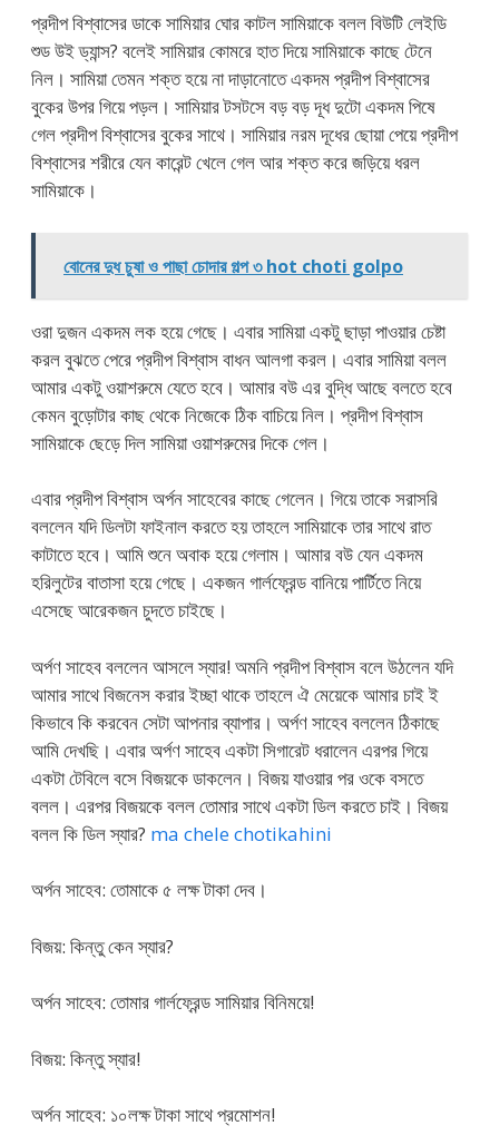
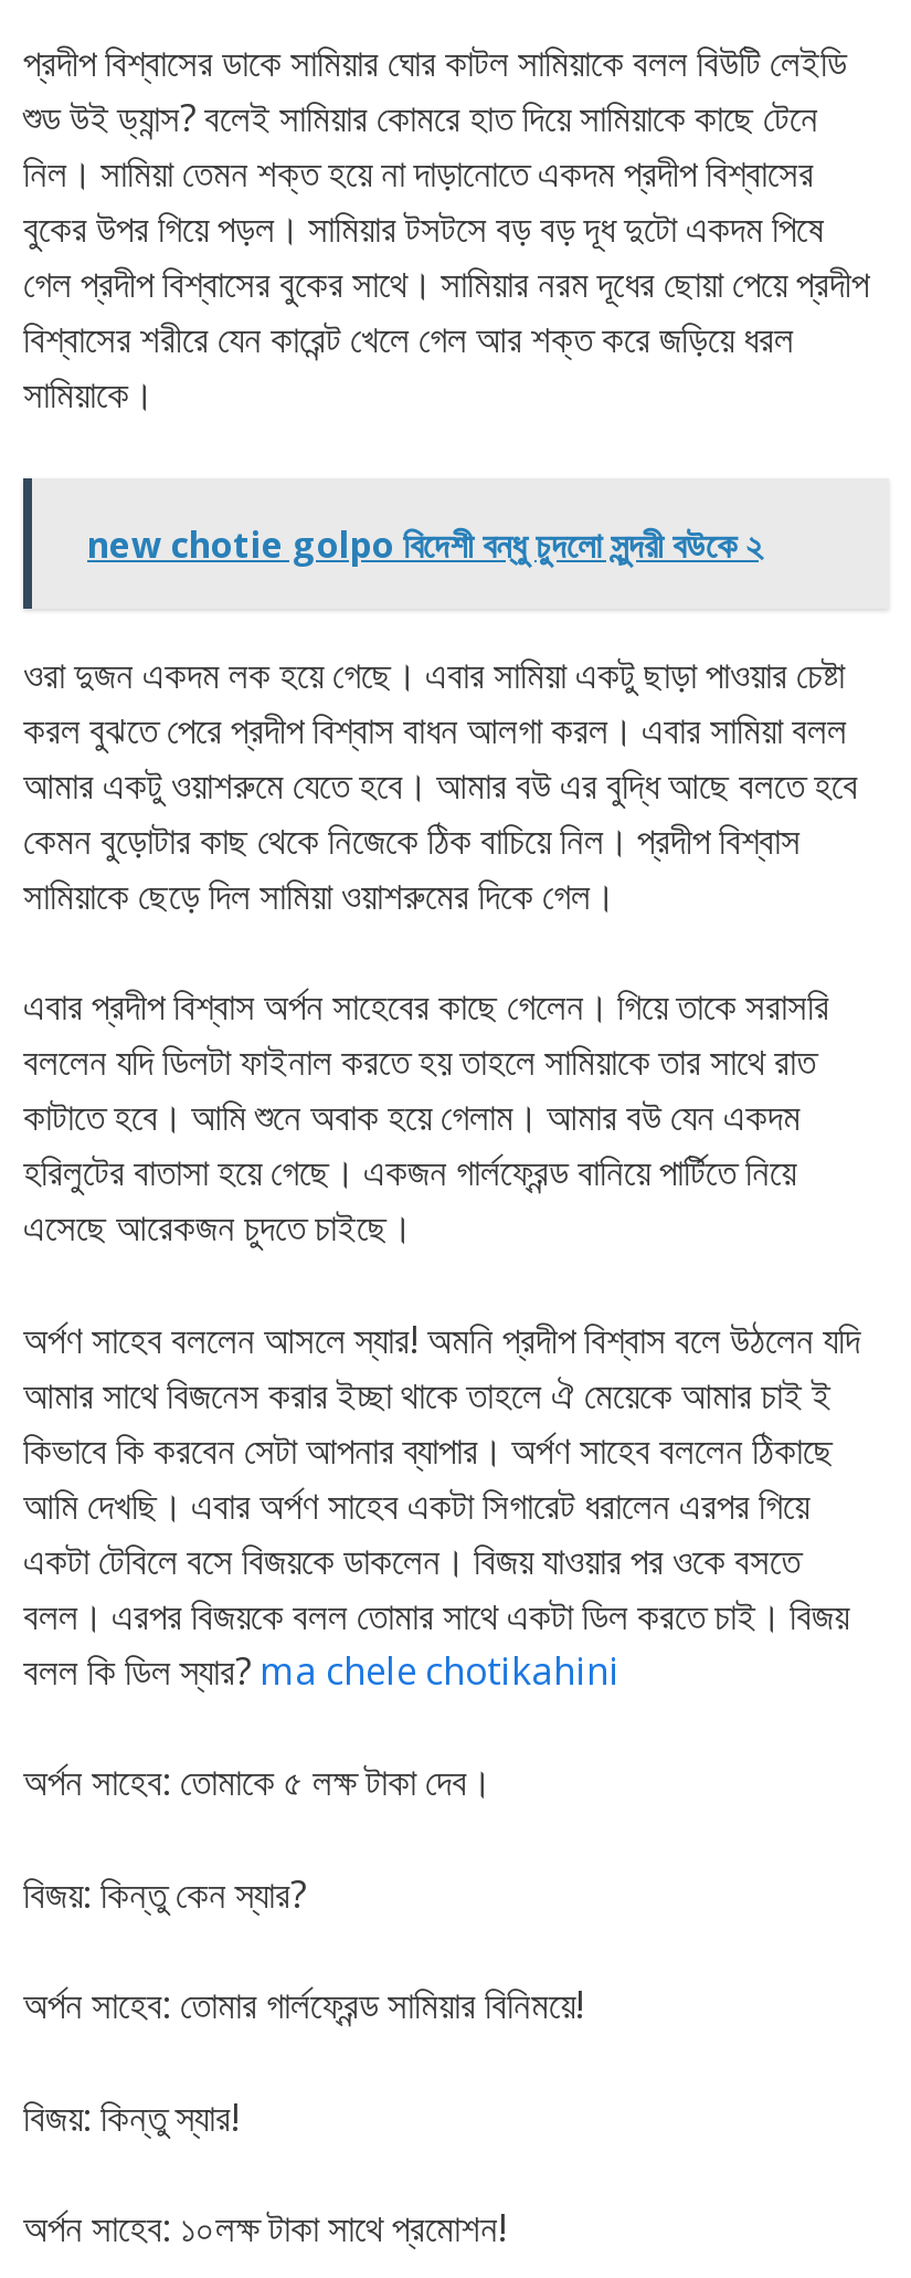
- বোনের দুধ চুষা ও পাছা চোদার গল্প ৩ hot choti golpo
+ new chotie golpo বিদেশী বন্ধু চুদলো সুন্দরী বউকে ২
